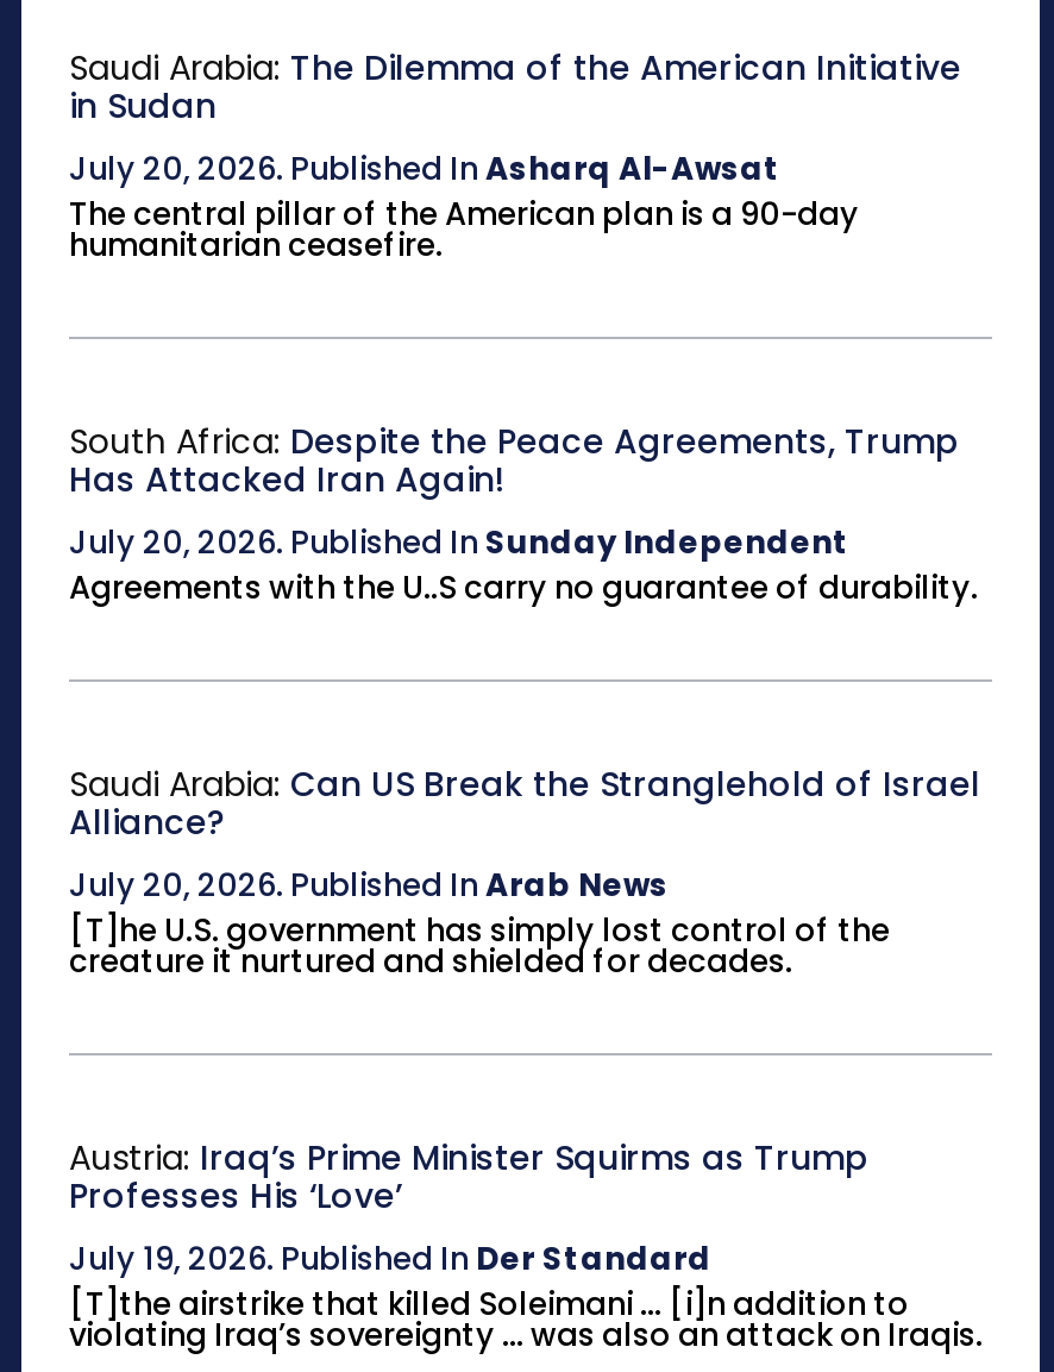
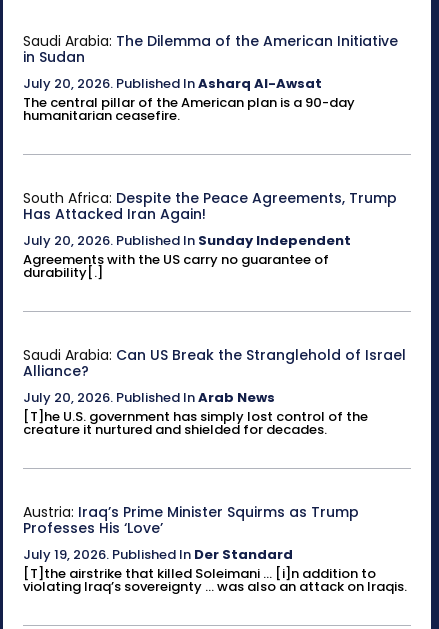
- Agreements with the U..S carry no guarantee of durability.
+ Agreements with the US carry no guarantee of
+ durability[.]
